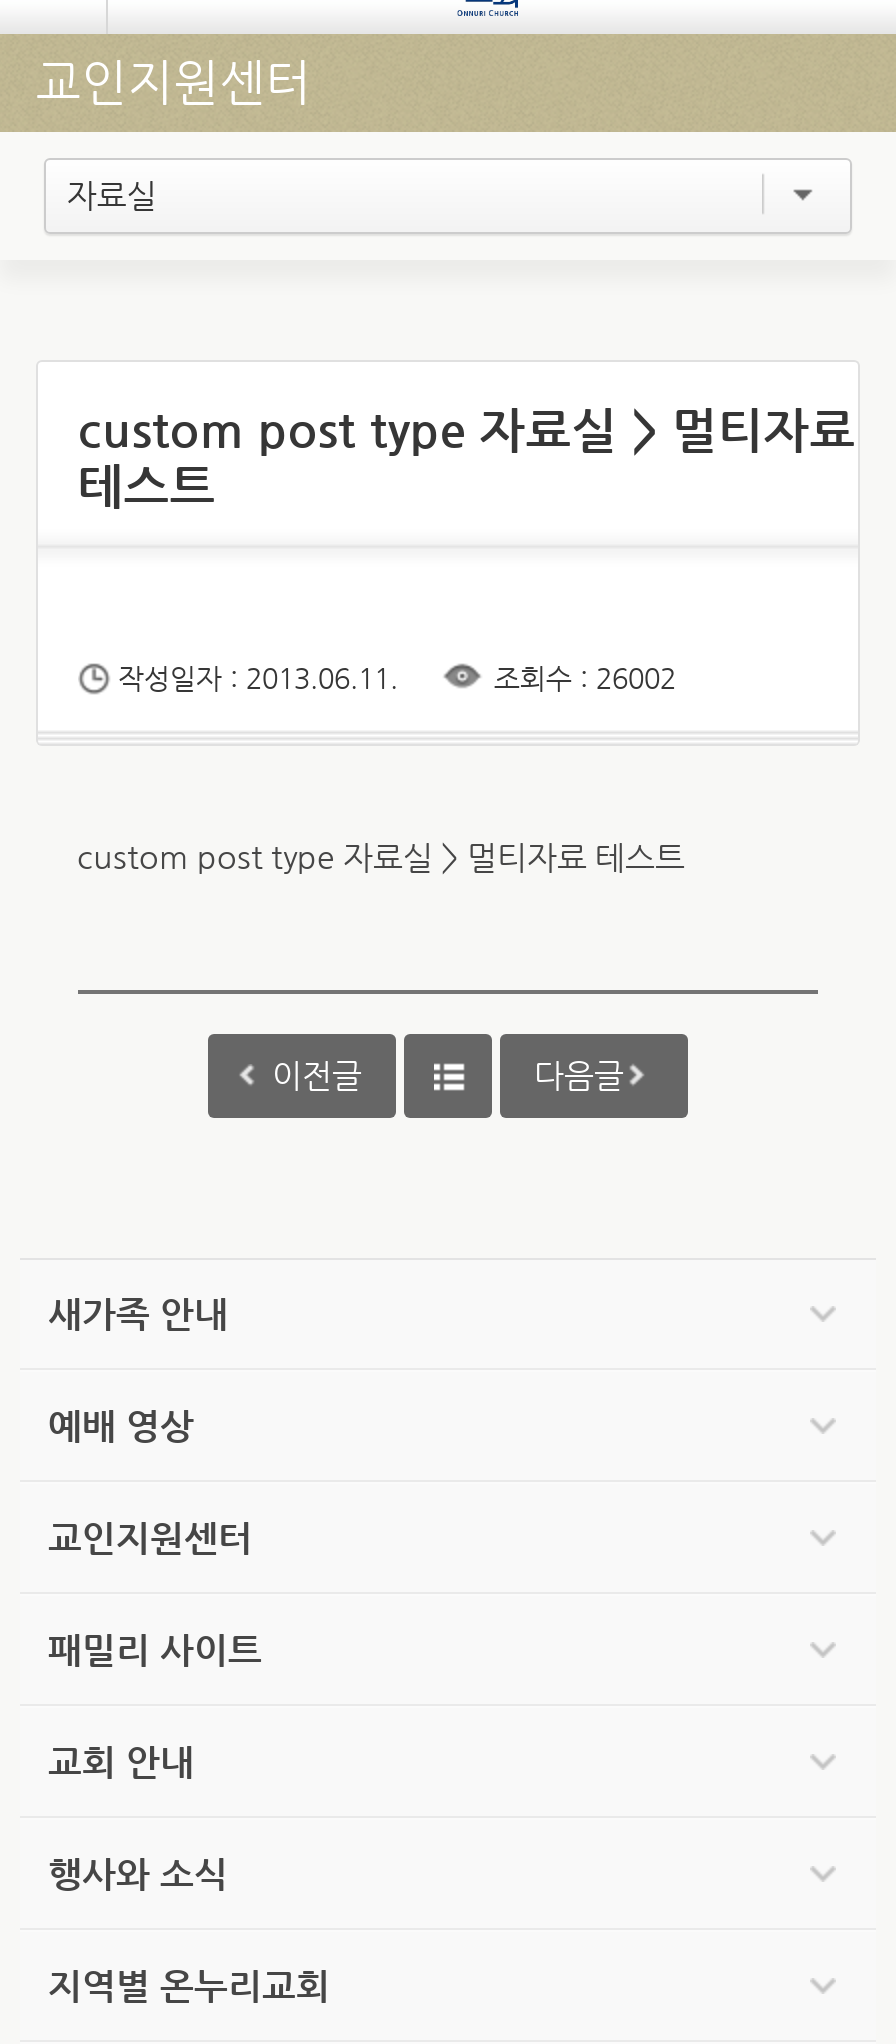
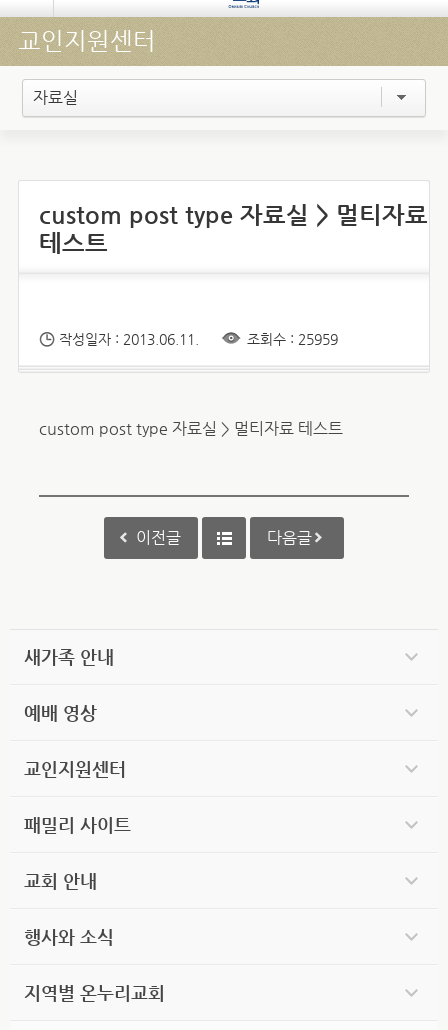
- 조회수 : 26002
+ 조회수 : 25959
